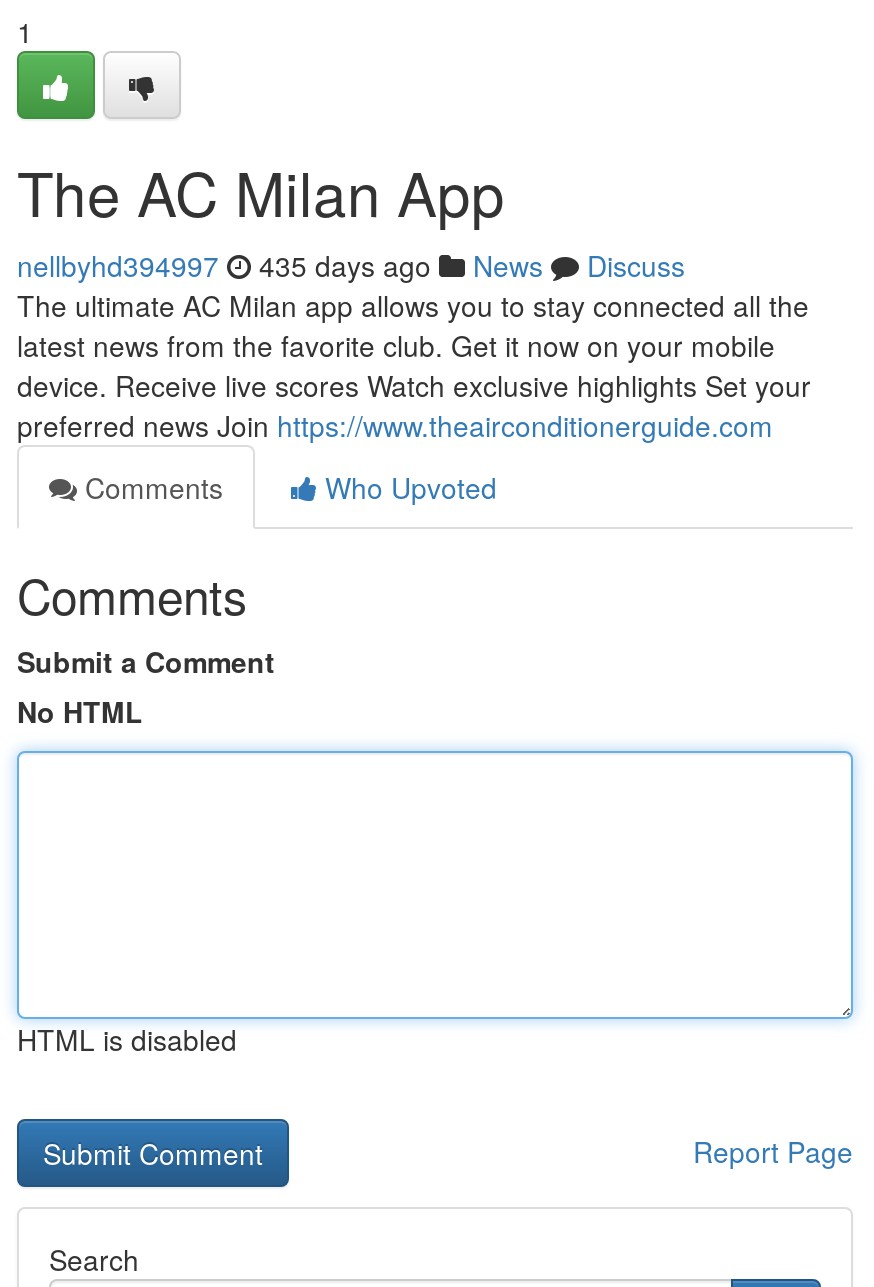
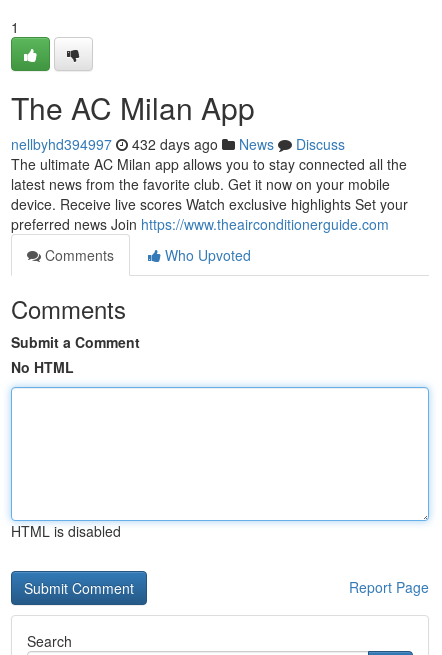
- nellbyhd394997 435 days ago News Discuss
+ nellbyhd394997 432 days ago News Discuss
